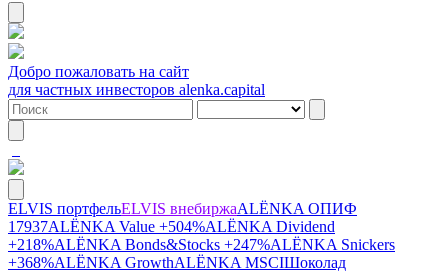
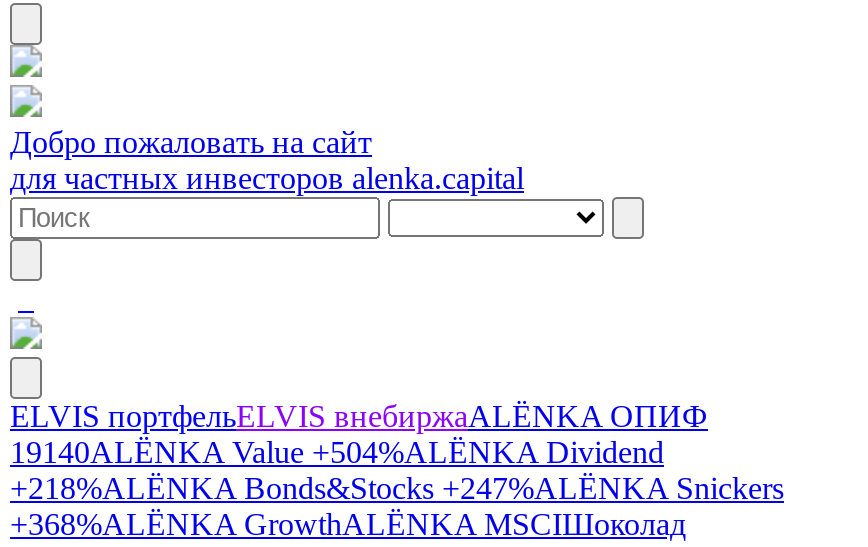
- 17937ALЁNKA Value +504%ALЁNKA Dividend
+ 19140ALЁNKA Value +504%ALЁNKA Dividend
